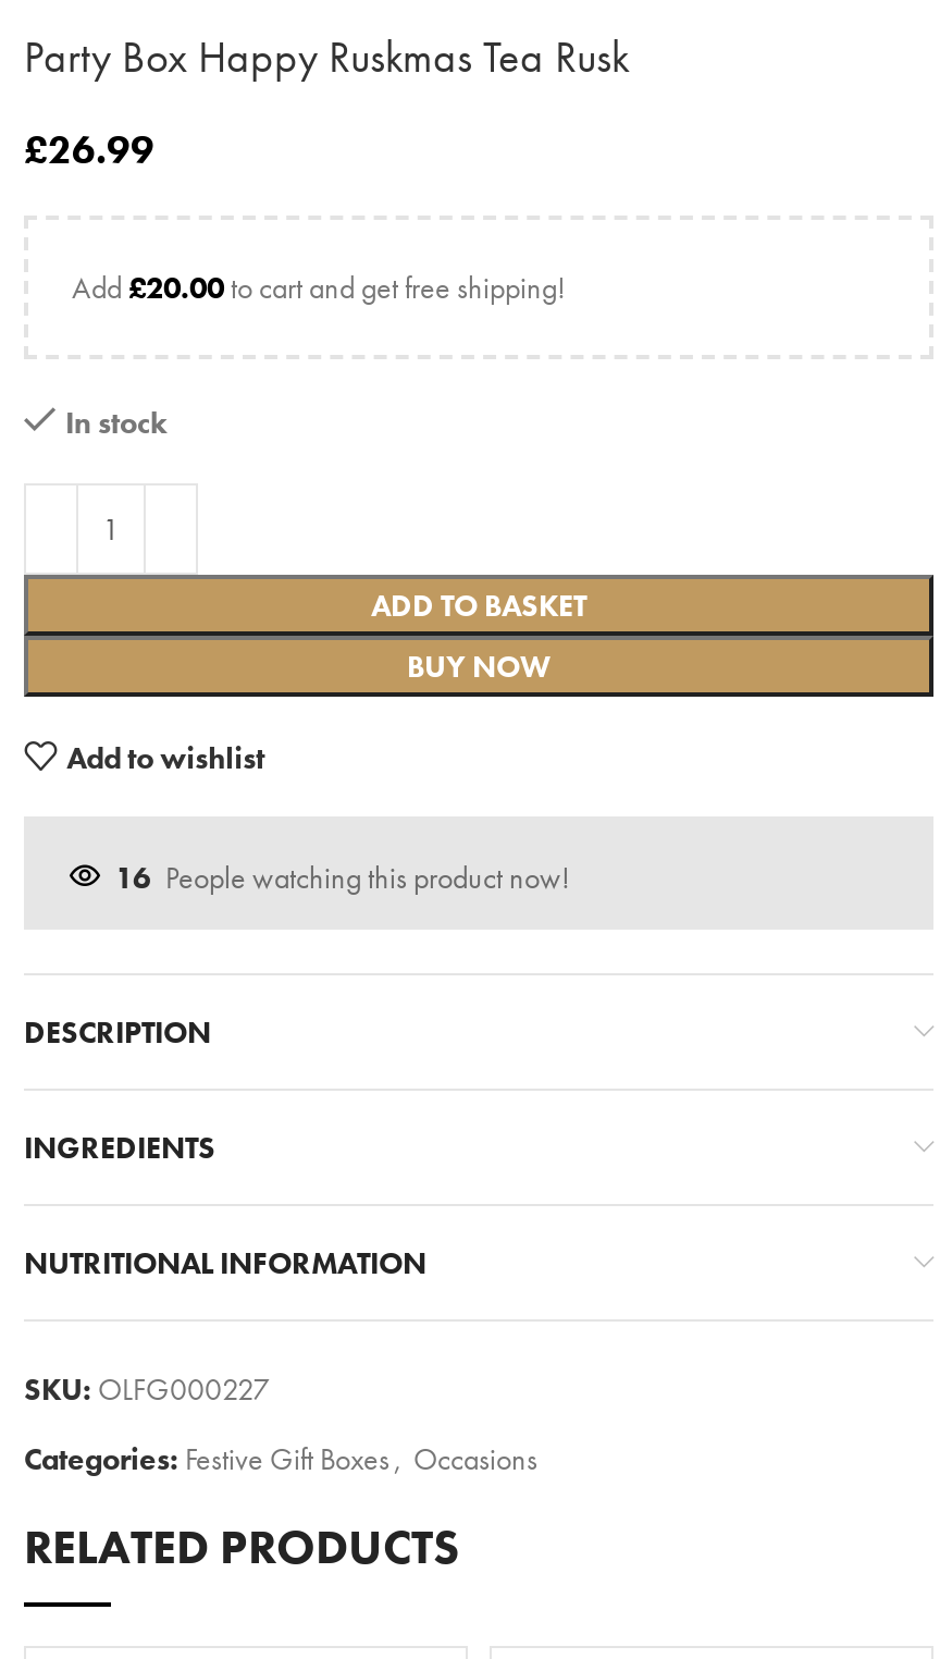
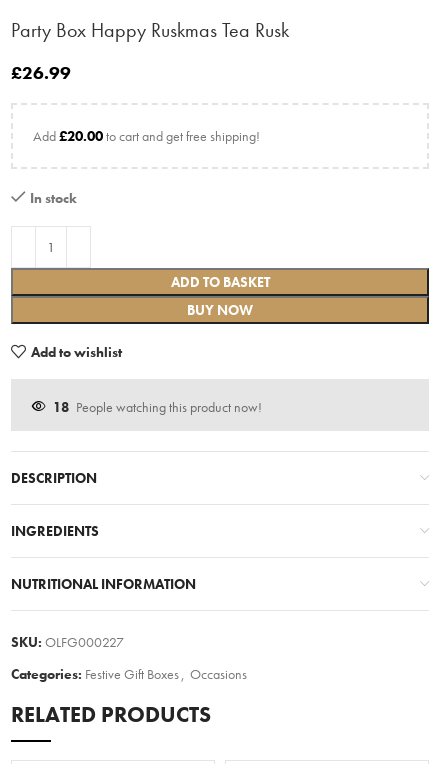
- 16 People watching this product now!
+ 18 People watching this product now!
